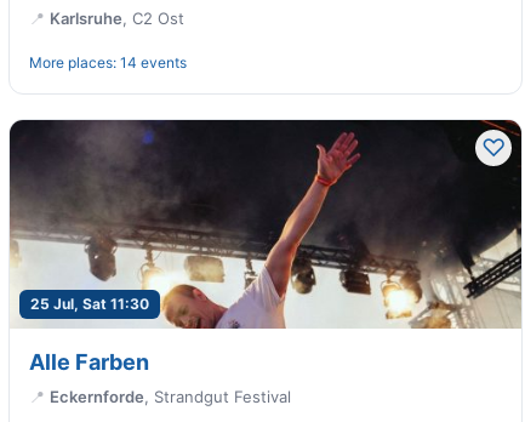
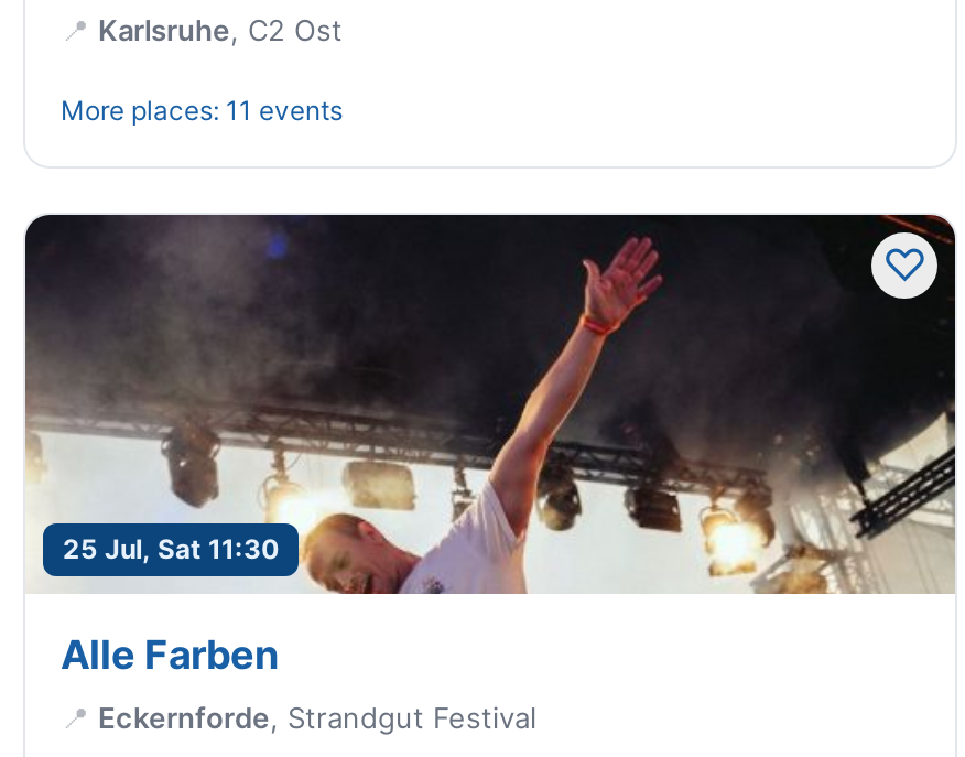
- More places: 14 events
+ More places: 11 events
